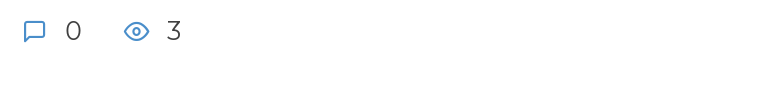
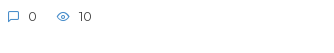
- 3
+ 10
